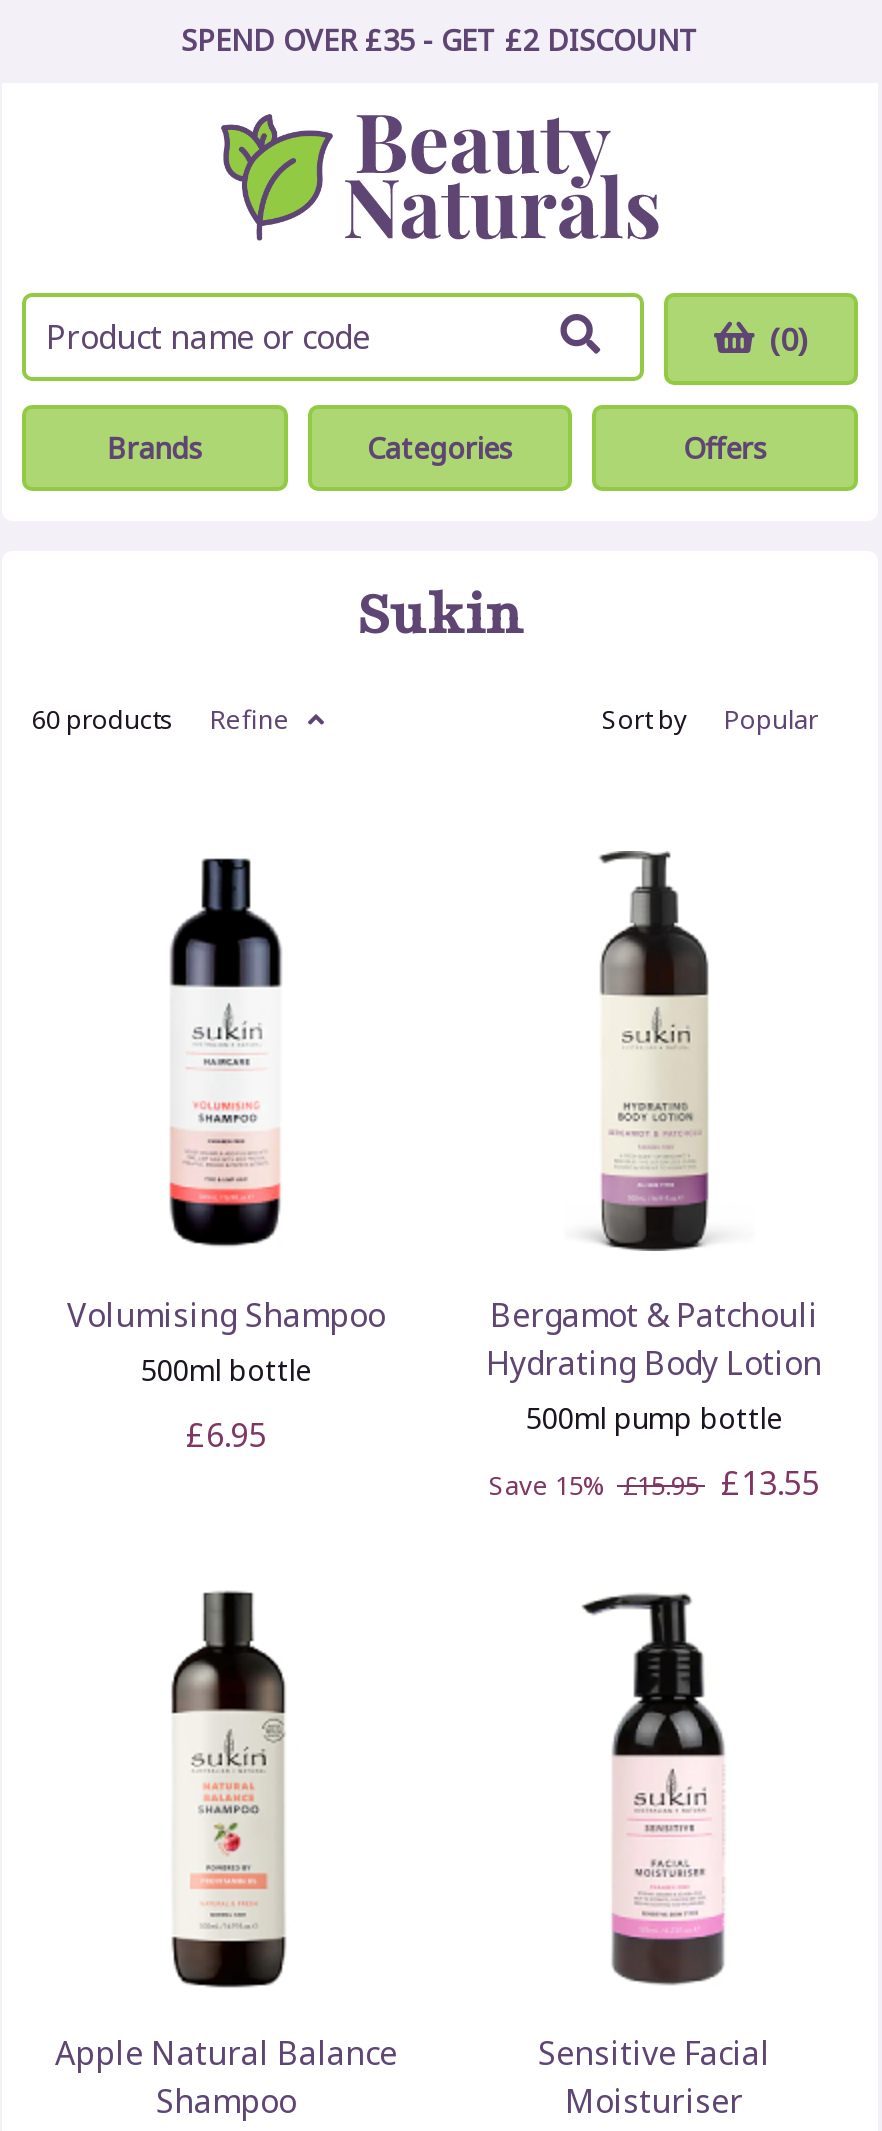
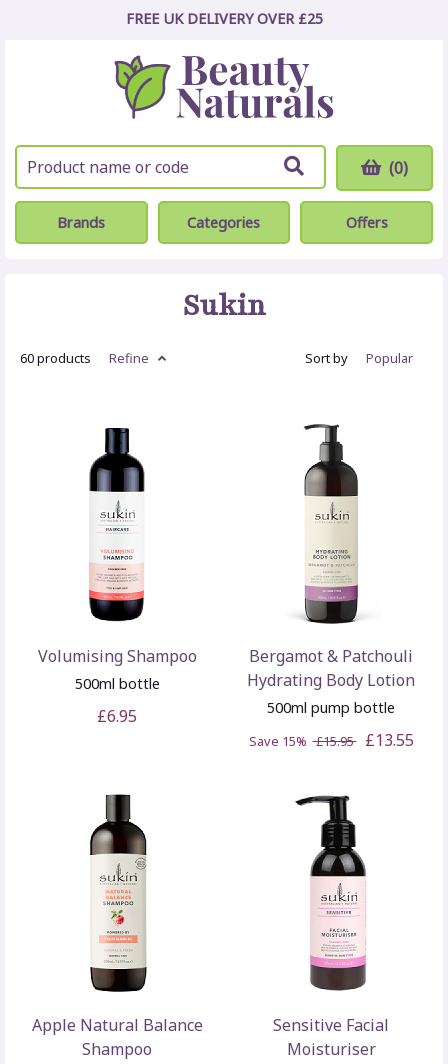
- SPEND OVER £35 - GET £2 DISCOUNT
+ FREE UK DELIVERY OVER £25
